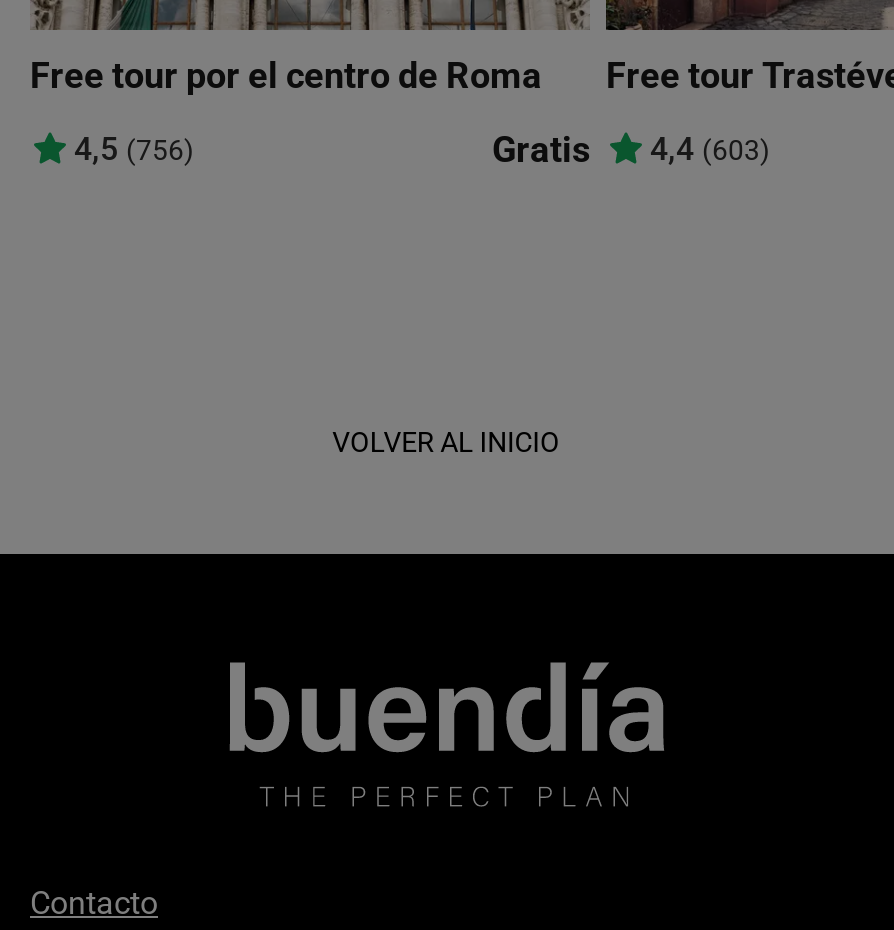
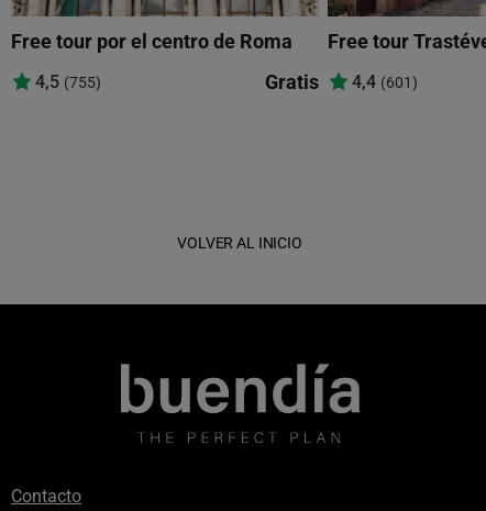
- 4,5 (756)
+ 4,5 (755)

- Gratis 4,4 (603)
+ Gratis 4,4 (601)
